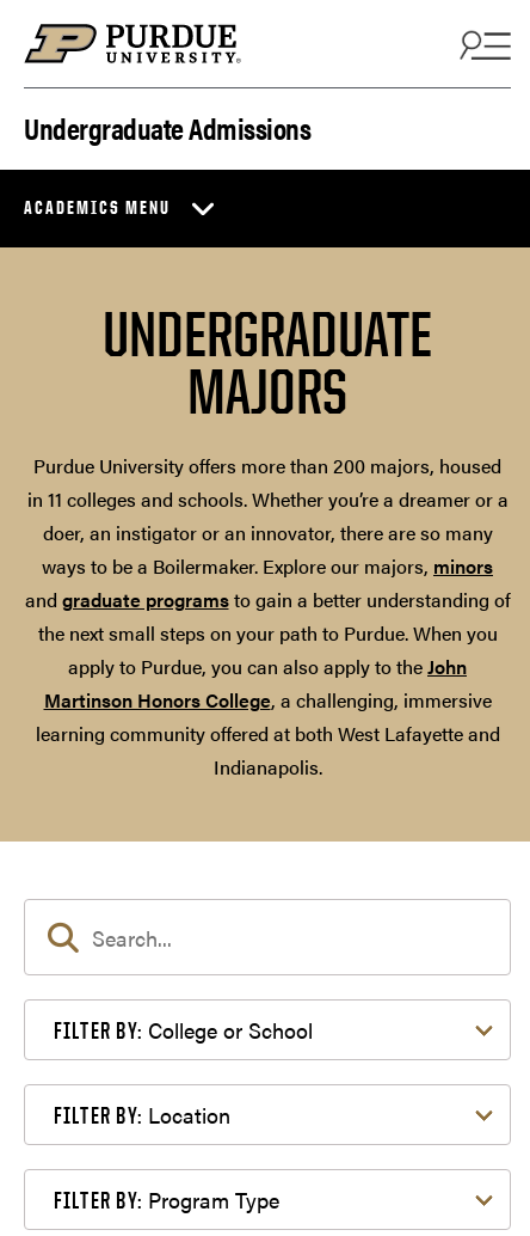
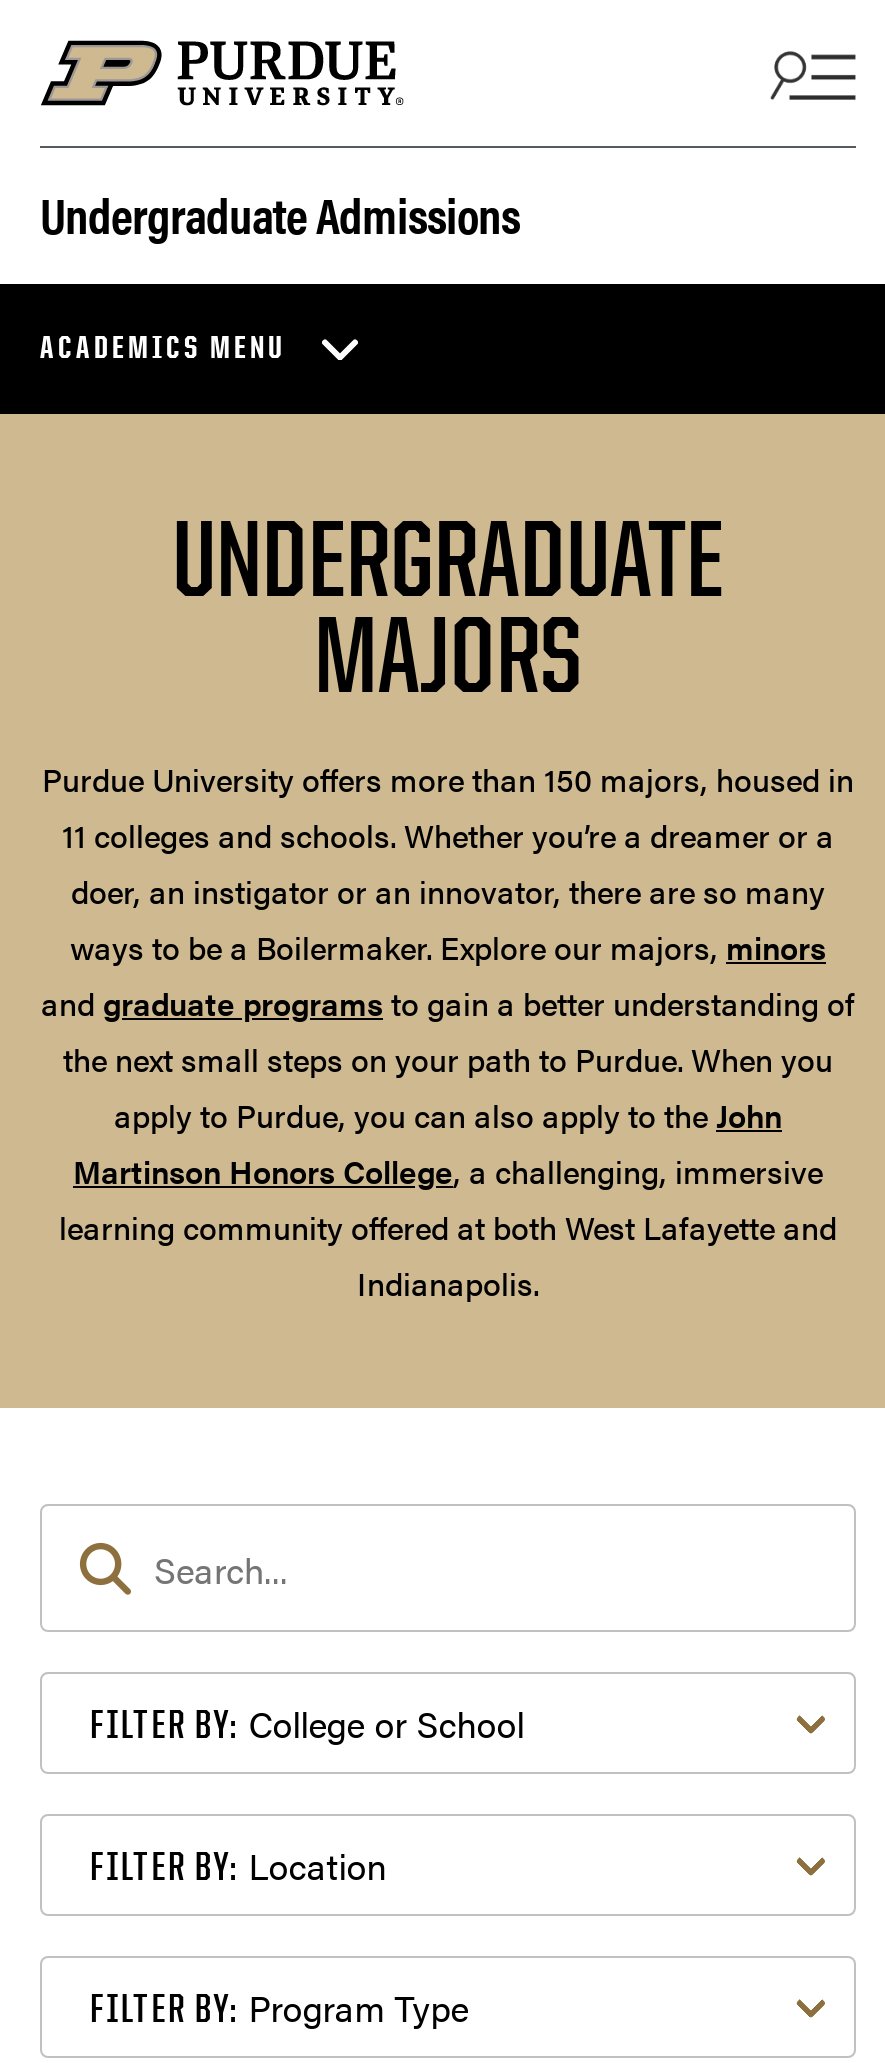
- Purdue University offers more than 200 majors, housed
- in 11 colleges and schools. Whether you’re a dreamer or a
+ Purdue University offers more than 150 majors, housed in
+ 11 colleges and schools. Whether you’re a dreamer or a
